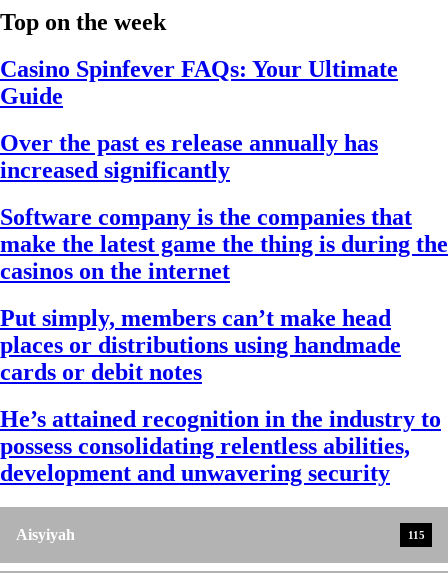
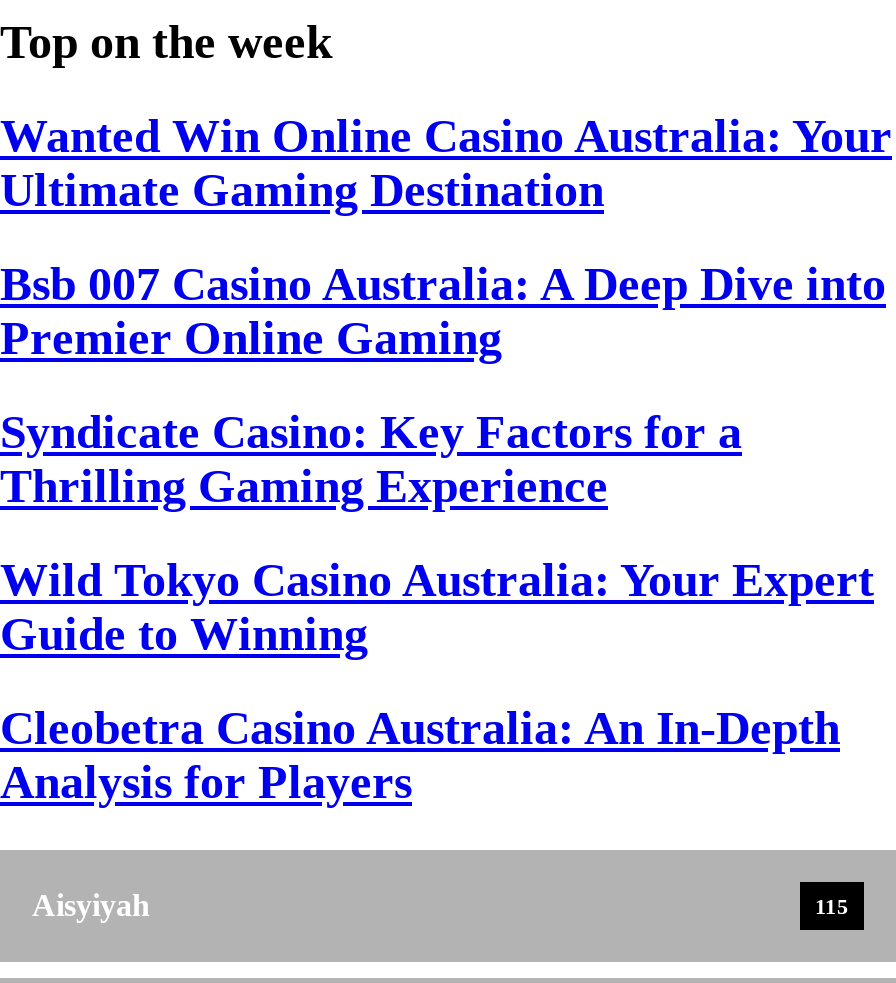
- Casino Spinfever FAQs: Your Ultimate
- Guide
+ Wanted Win Online Casino Australia: Your
+ Ultimate Gaming Destination

- Over the past es release annually has
- increased significantly
+ Bsb 007 Casino Australia: A Deep Dive into
+ Premier Online Gaming

- Software company is the companies that
- make the latest game the thing is during the
- casinos on the internet
+ Syndicate Casino: Key Factors for a
+ Thrilling Gaming Experience

- Put simply, members can’t make head
- places or distributions using handmade
- cards or debit notes
+ Wild Tokyo Casino Australia: Your Expert
+ Guide to Winning

- He’s attained recognition in the industry to
- possess consolidating relentless abilities,
- development and unwavering security
+ Cleobetra Casino Australia: An In-Depth
+ Analysis for Players
